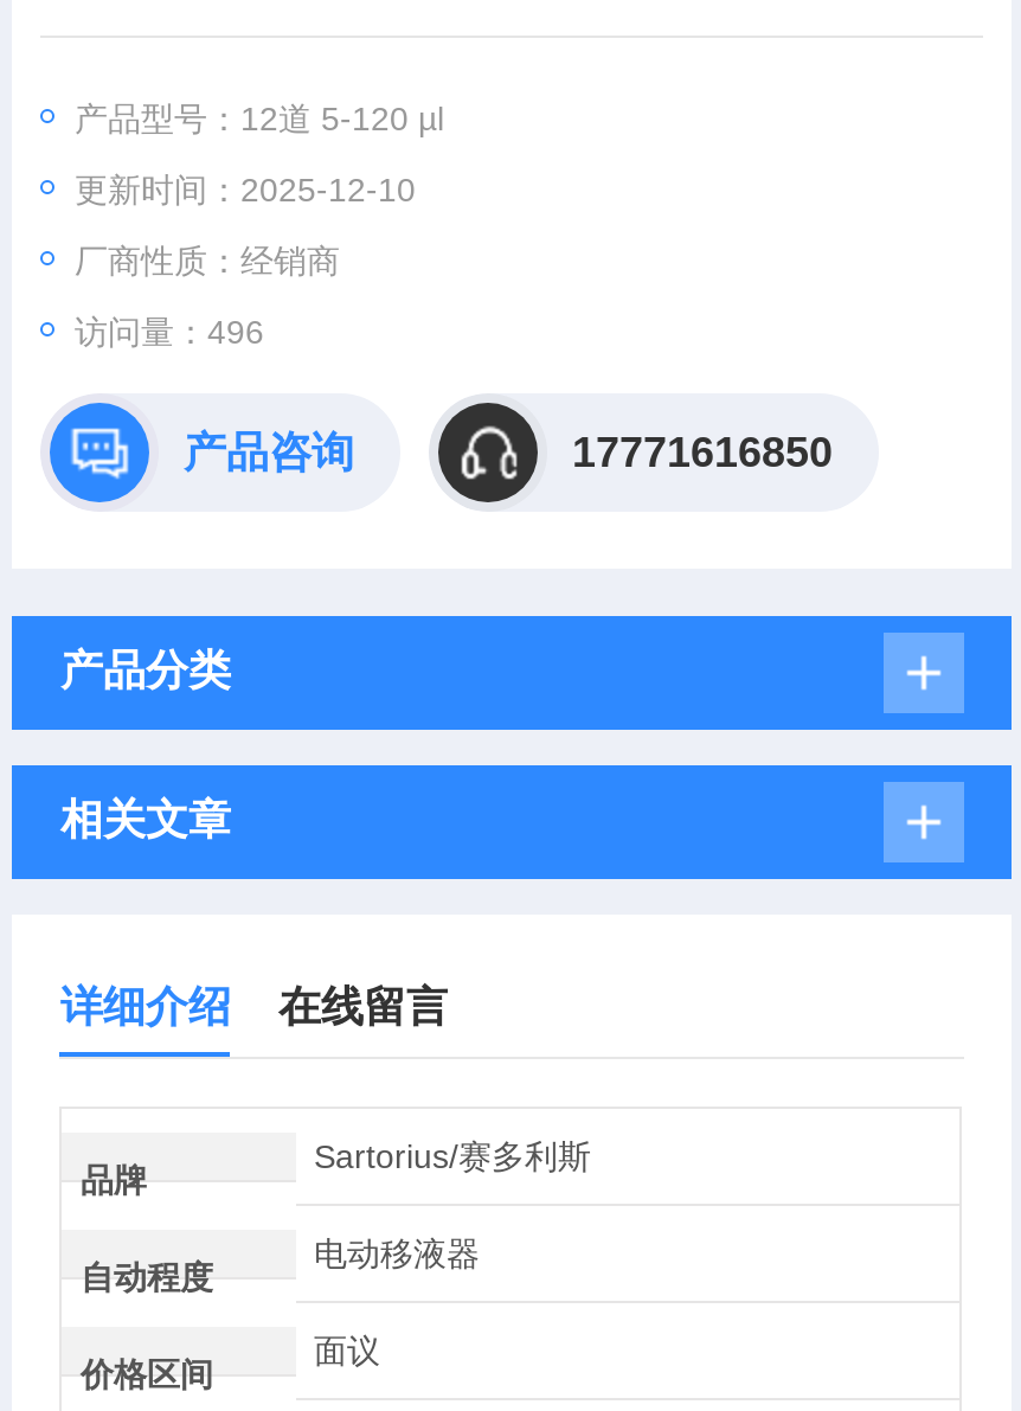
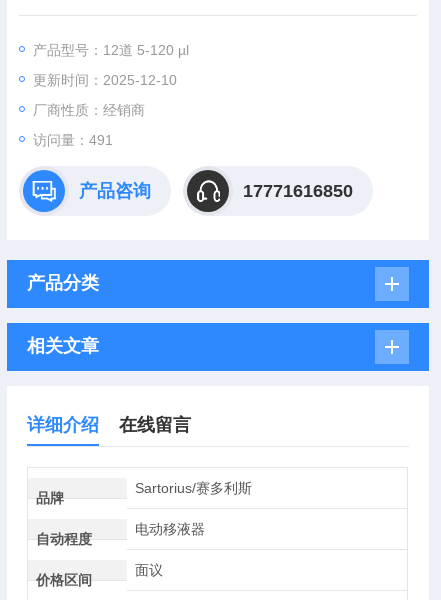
- 访问量：496
+ 访问量：491
